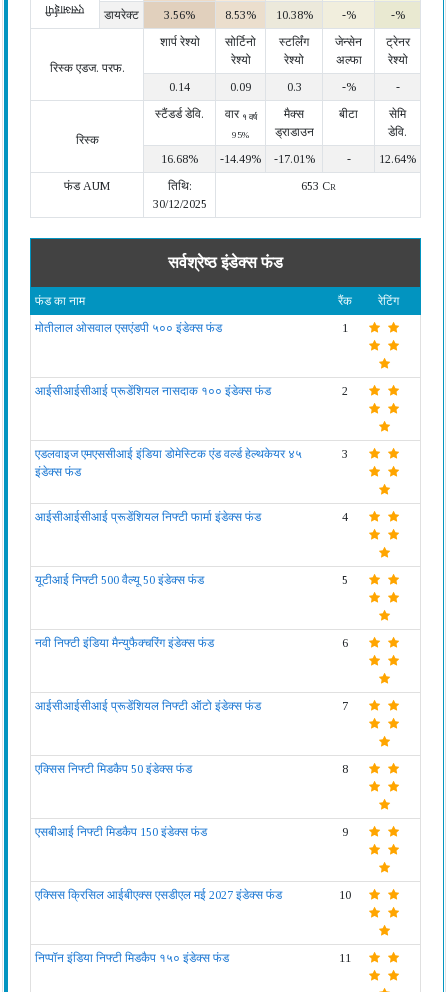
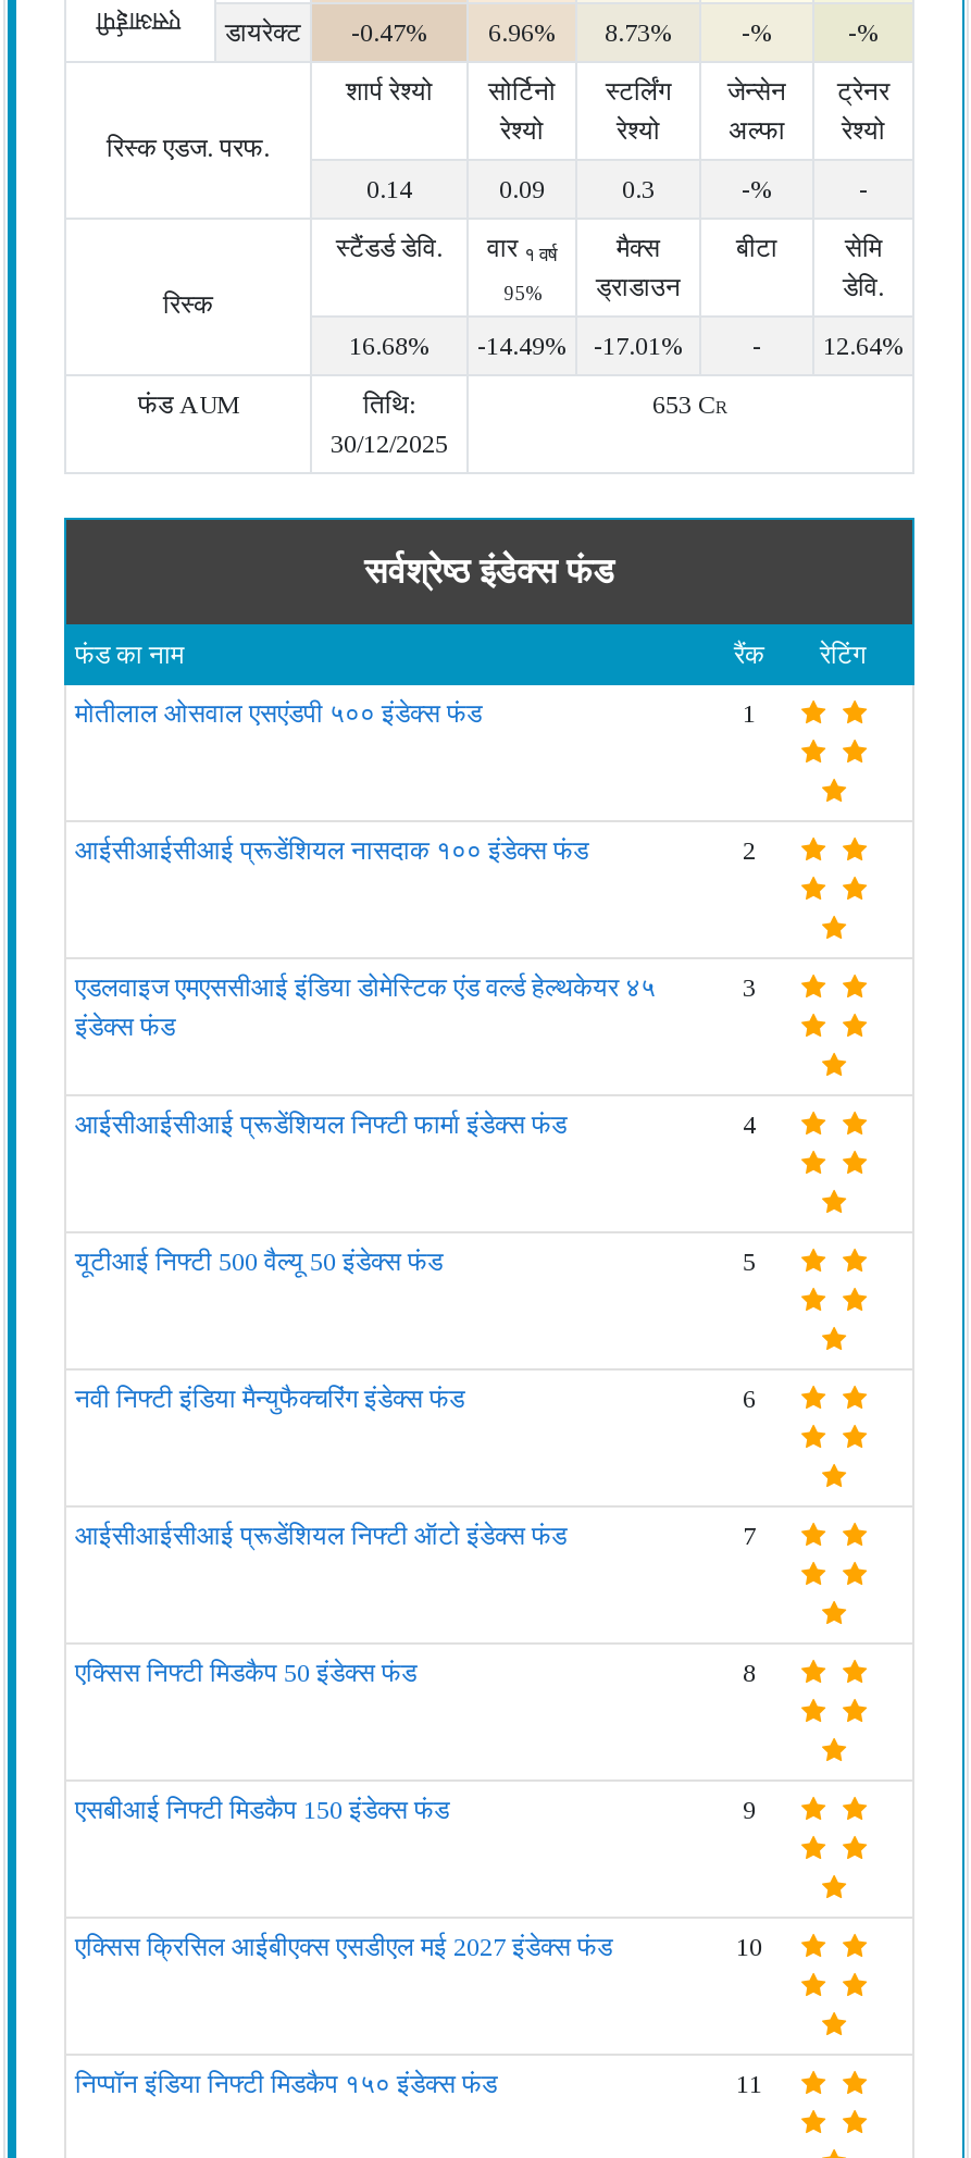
- 3.56%
+ -0.47%

- 8.53%
+ 6.96%

- 10.38%
+ 8.73%
